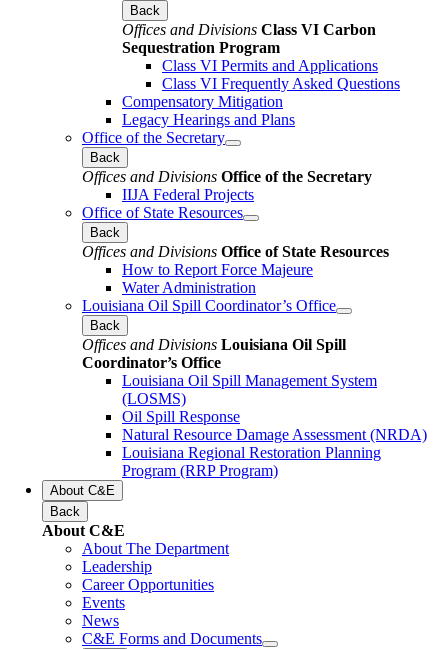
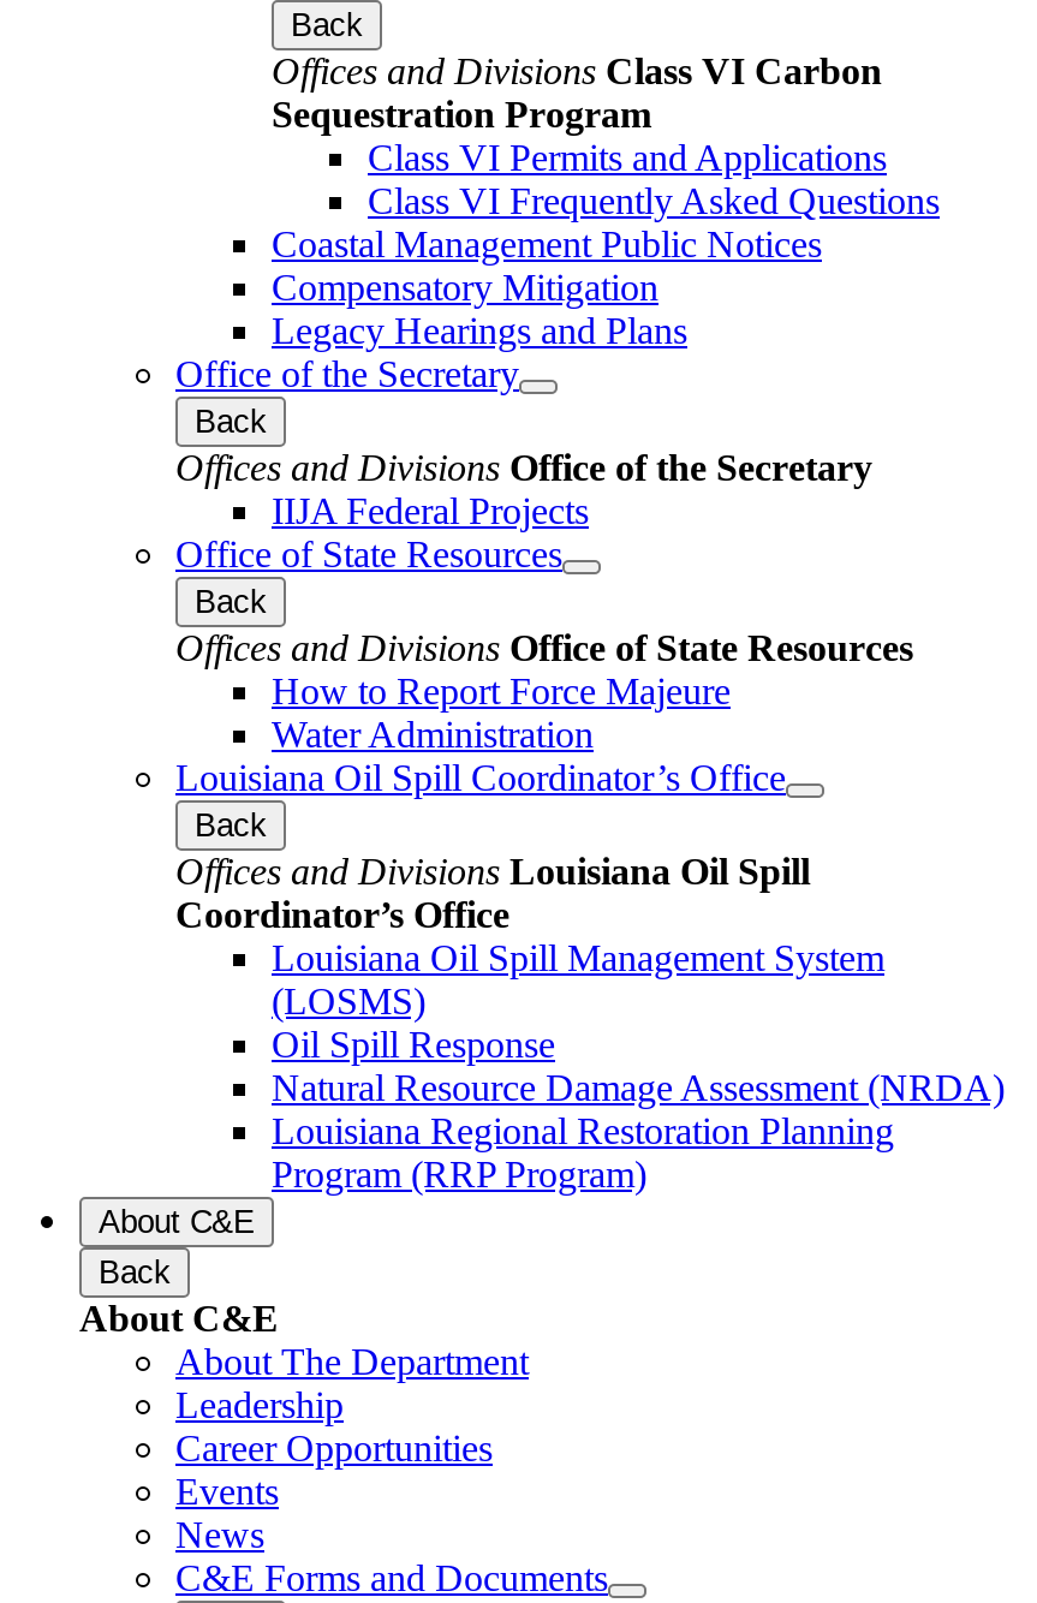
+ Coastal Management Public Notices
